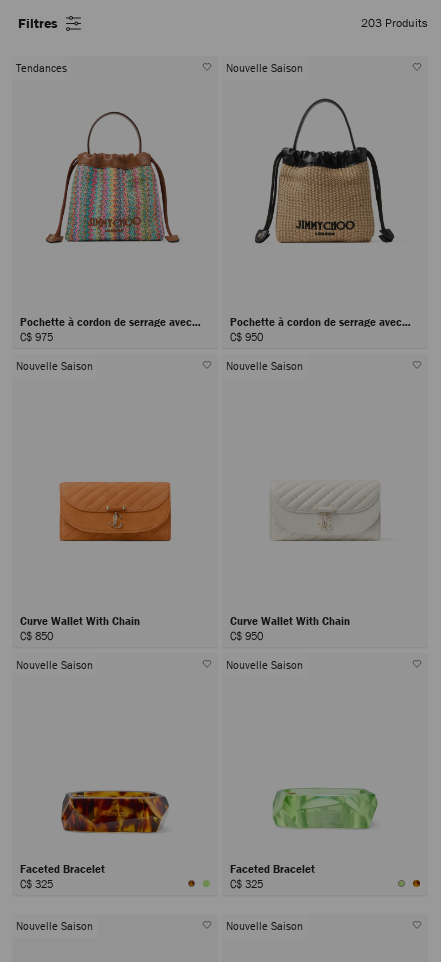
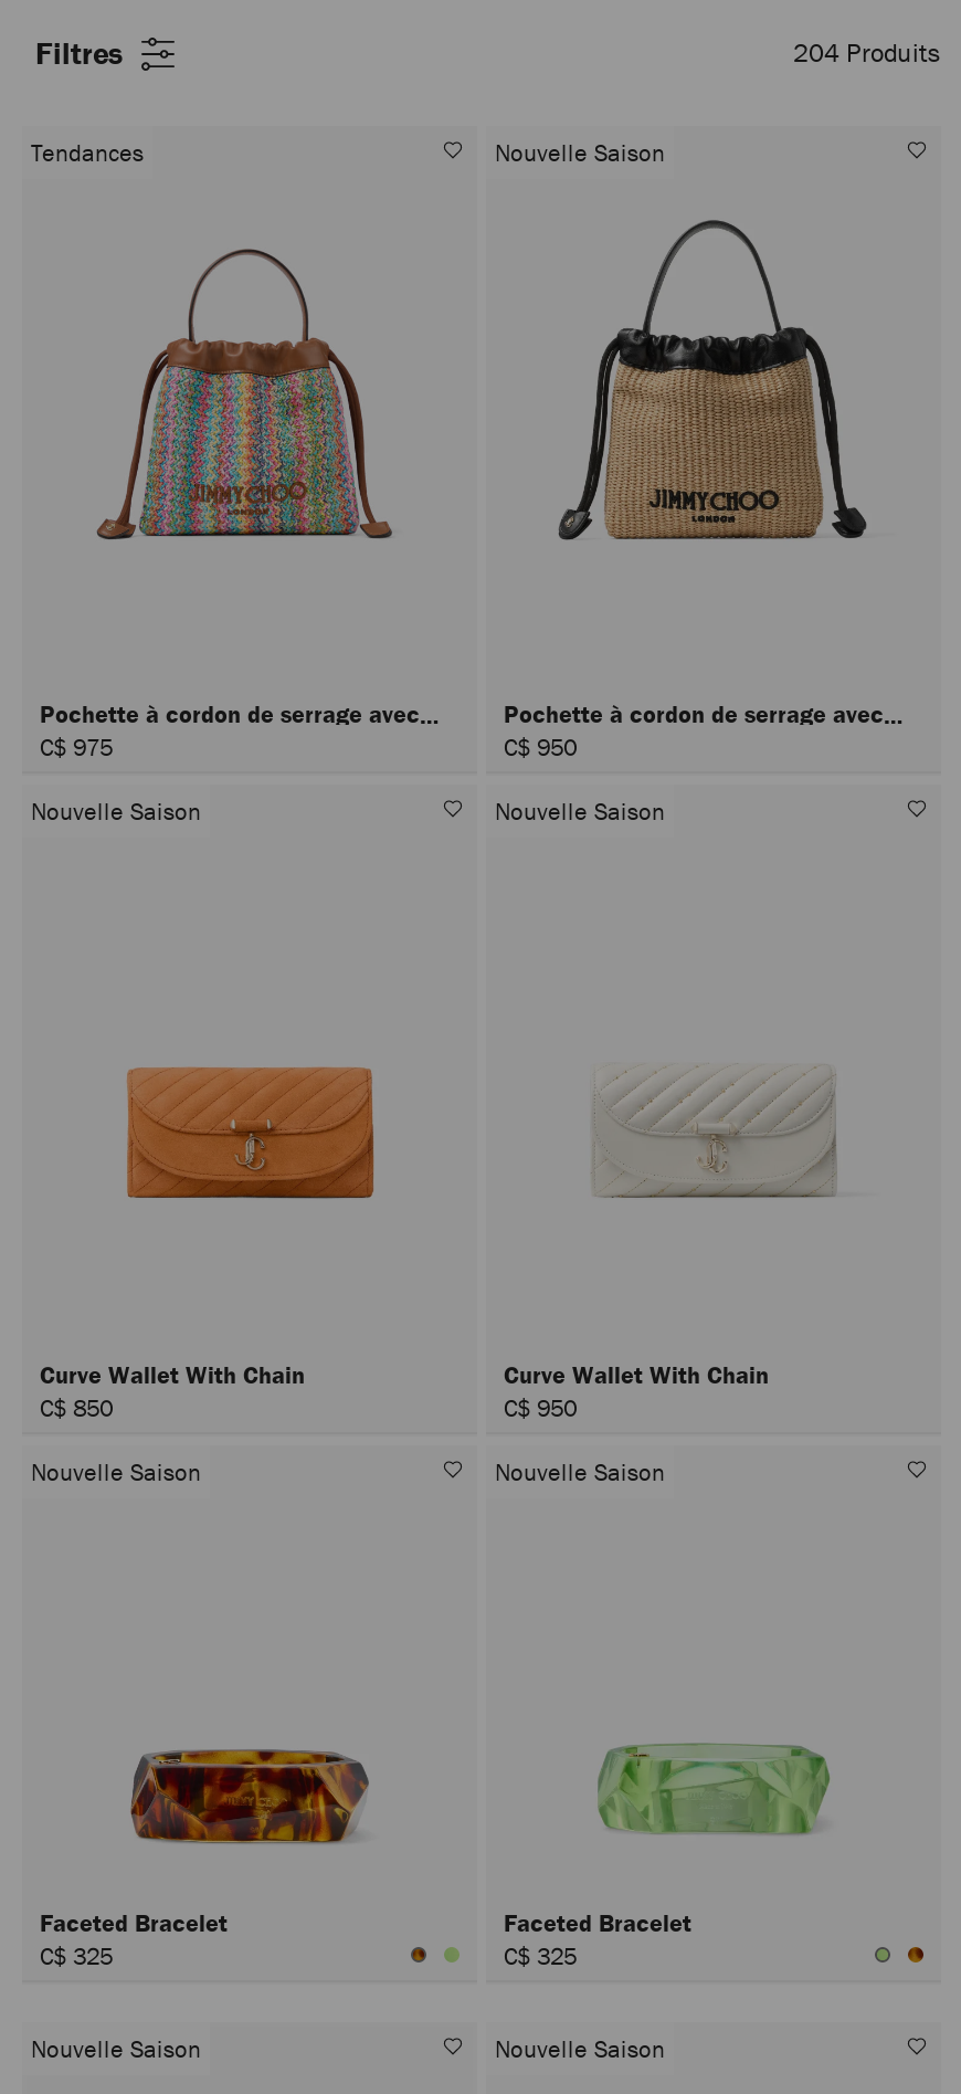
- 203 Produits
+ 204 Produits
